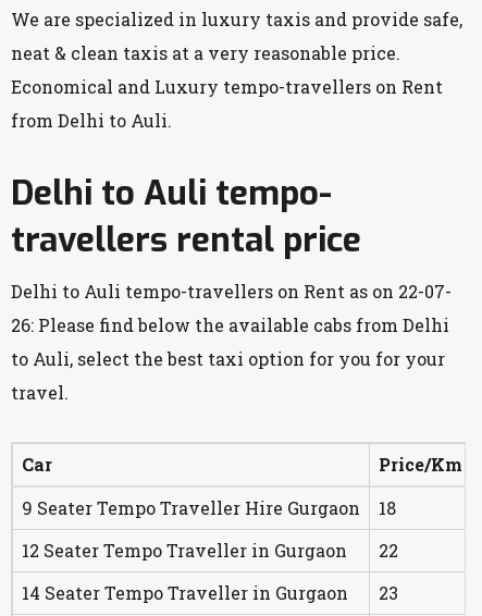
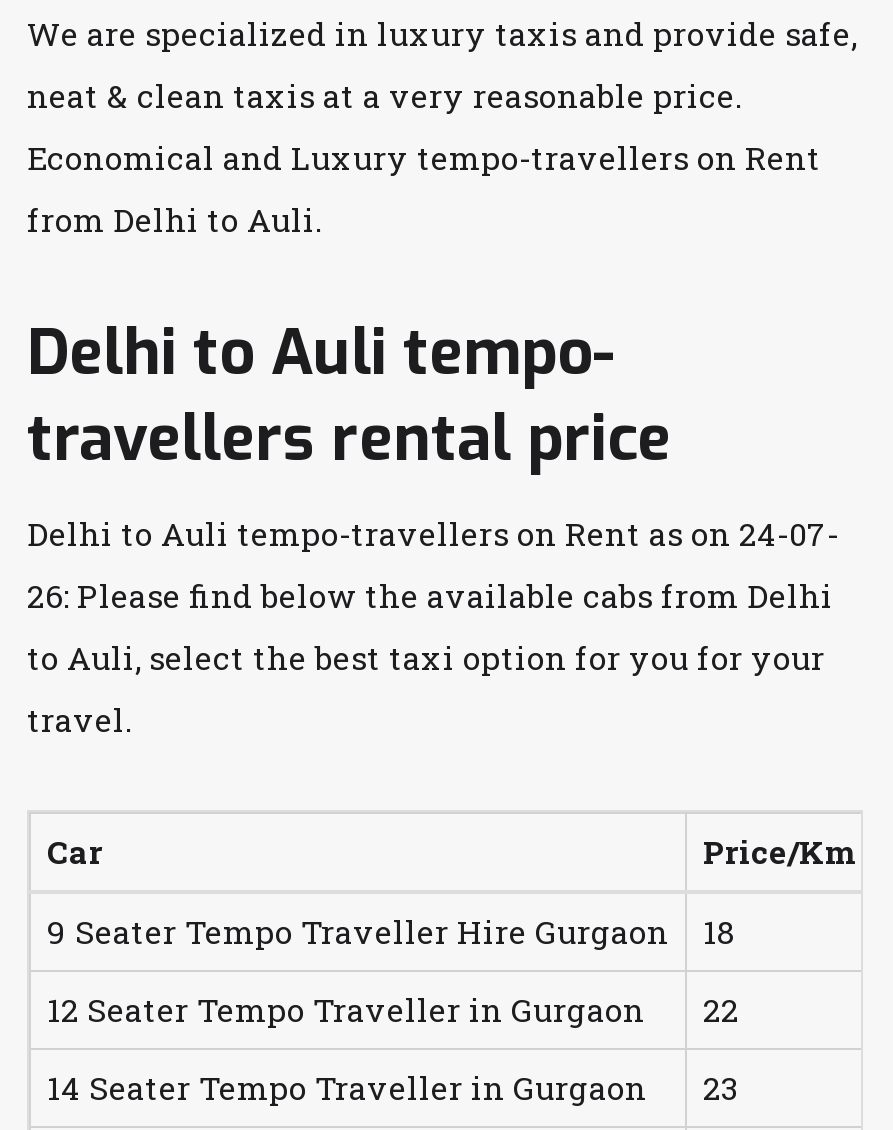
- Delhi to Auli tempo-travellers on Rent as on 22-07-
+ Delhi to Auli tempo-travellers on Rent as on 24-07-
